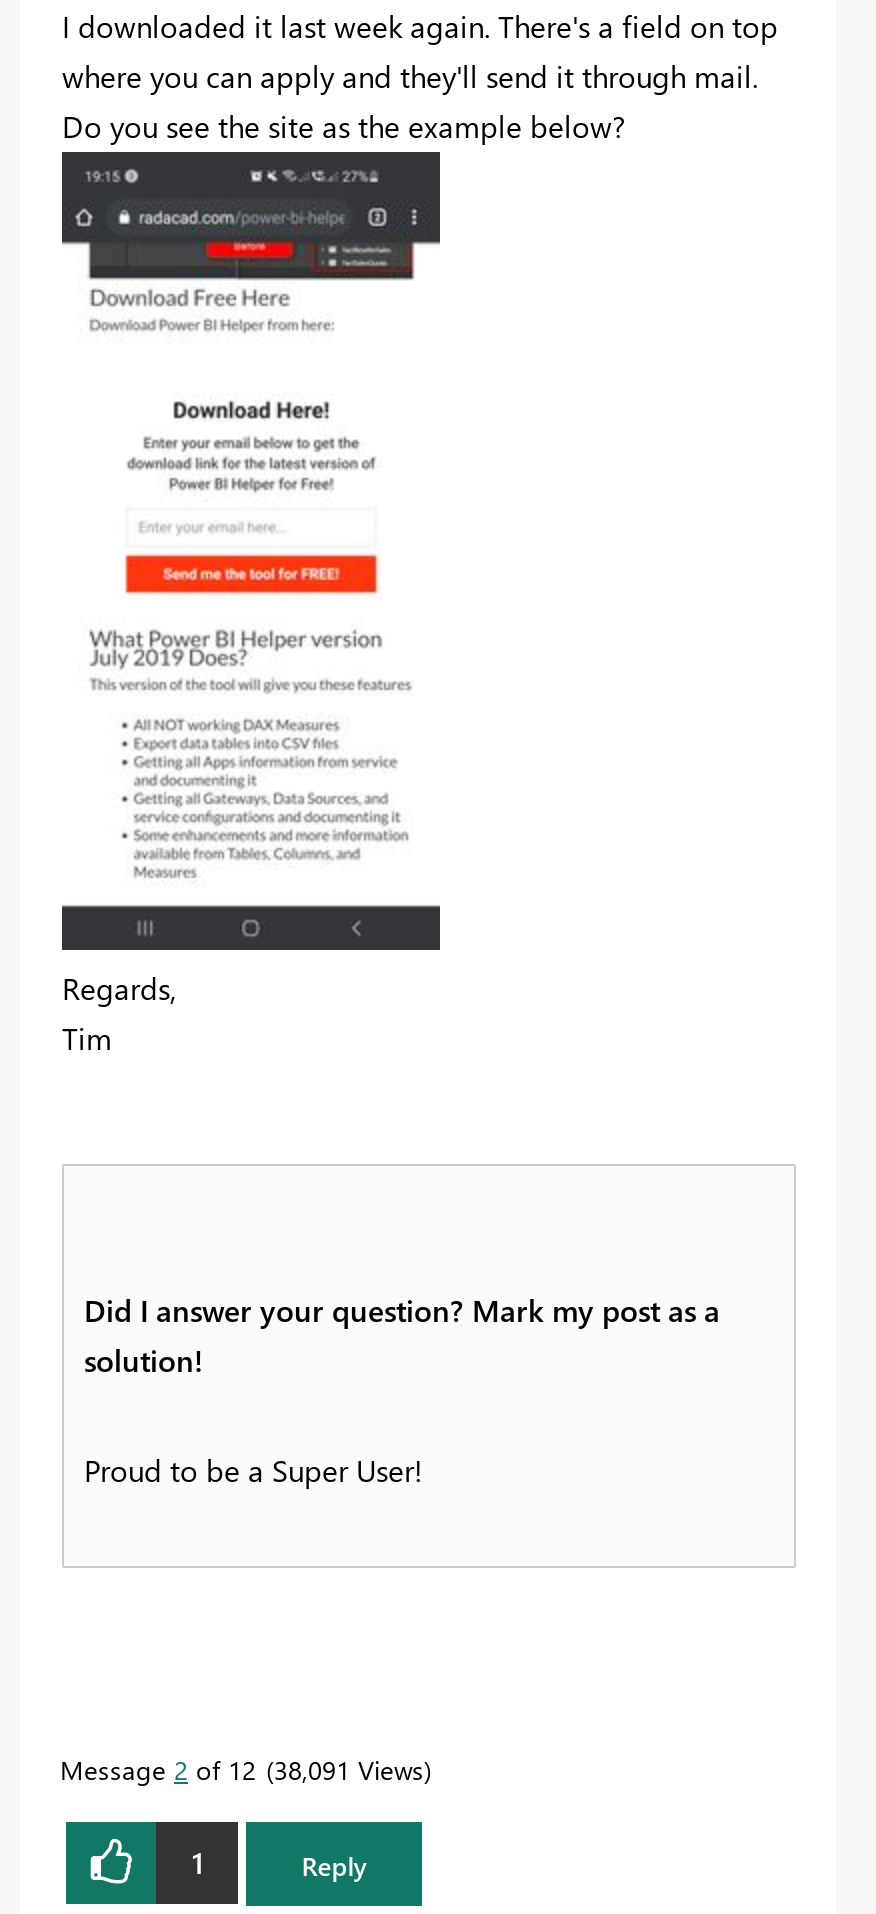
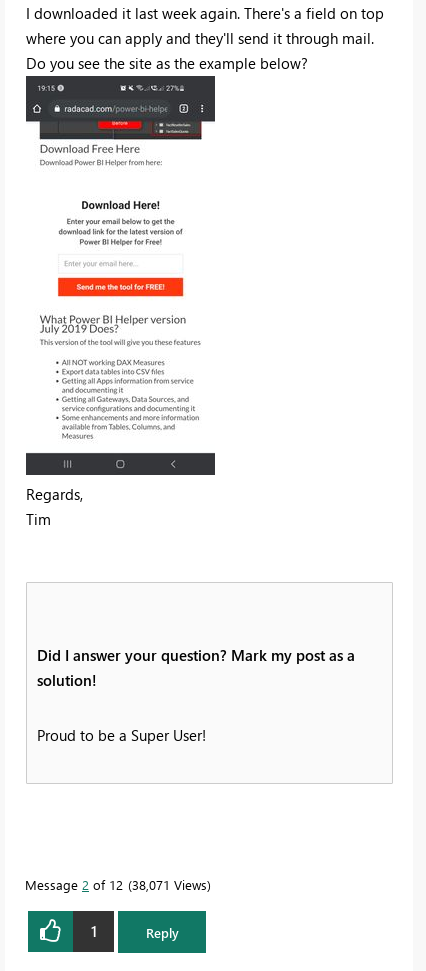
- Message 2 of 12 38,091 Views
+ Message 2 of 12 38,071 Views
